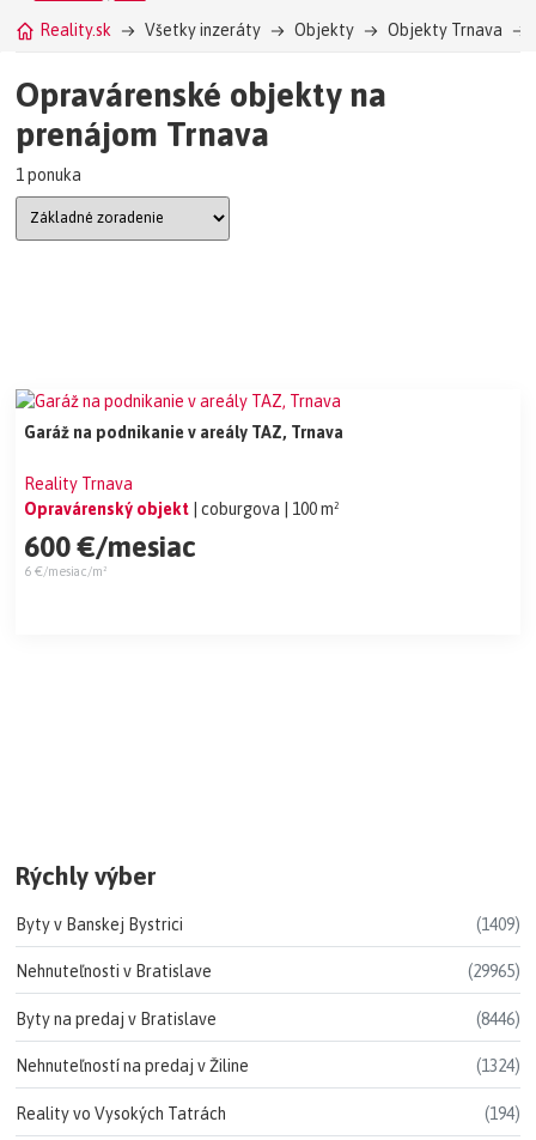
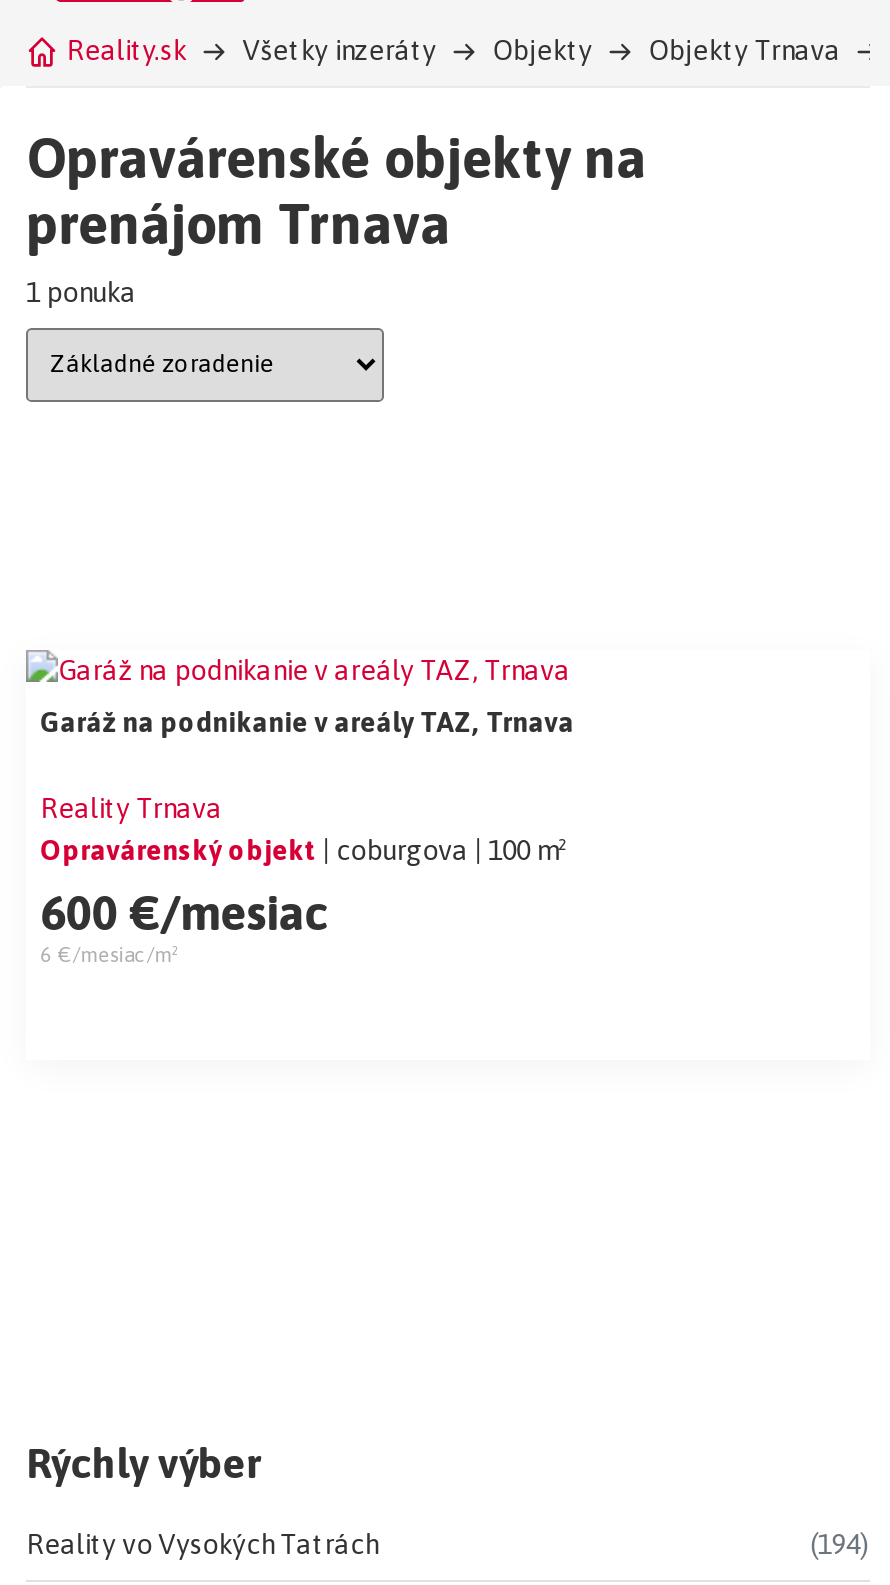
- Byty v Banskej Bystrici
- (1409)
- Nehnuteľnosti v Bratislave
- (29965)
- Byty na predaj v Bratislave
- (8446)
- Nehnuteľností na predaj v Žiline
- (1324)
